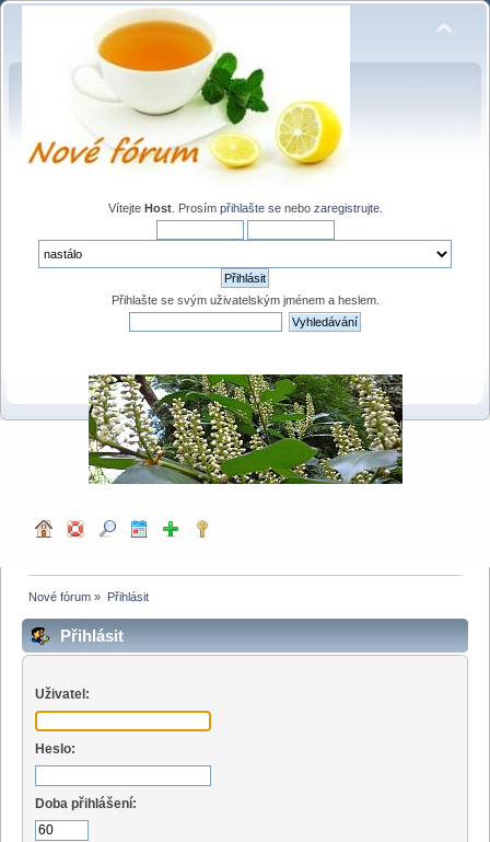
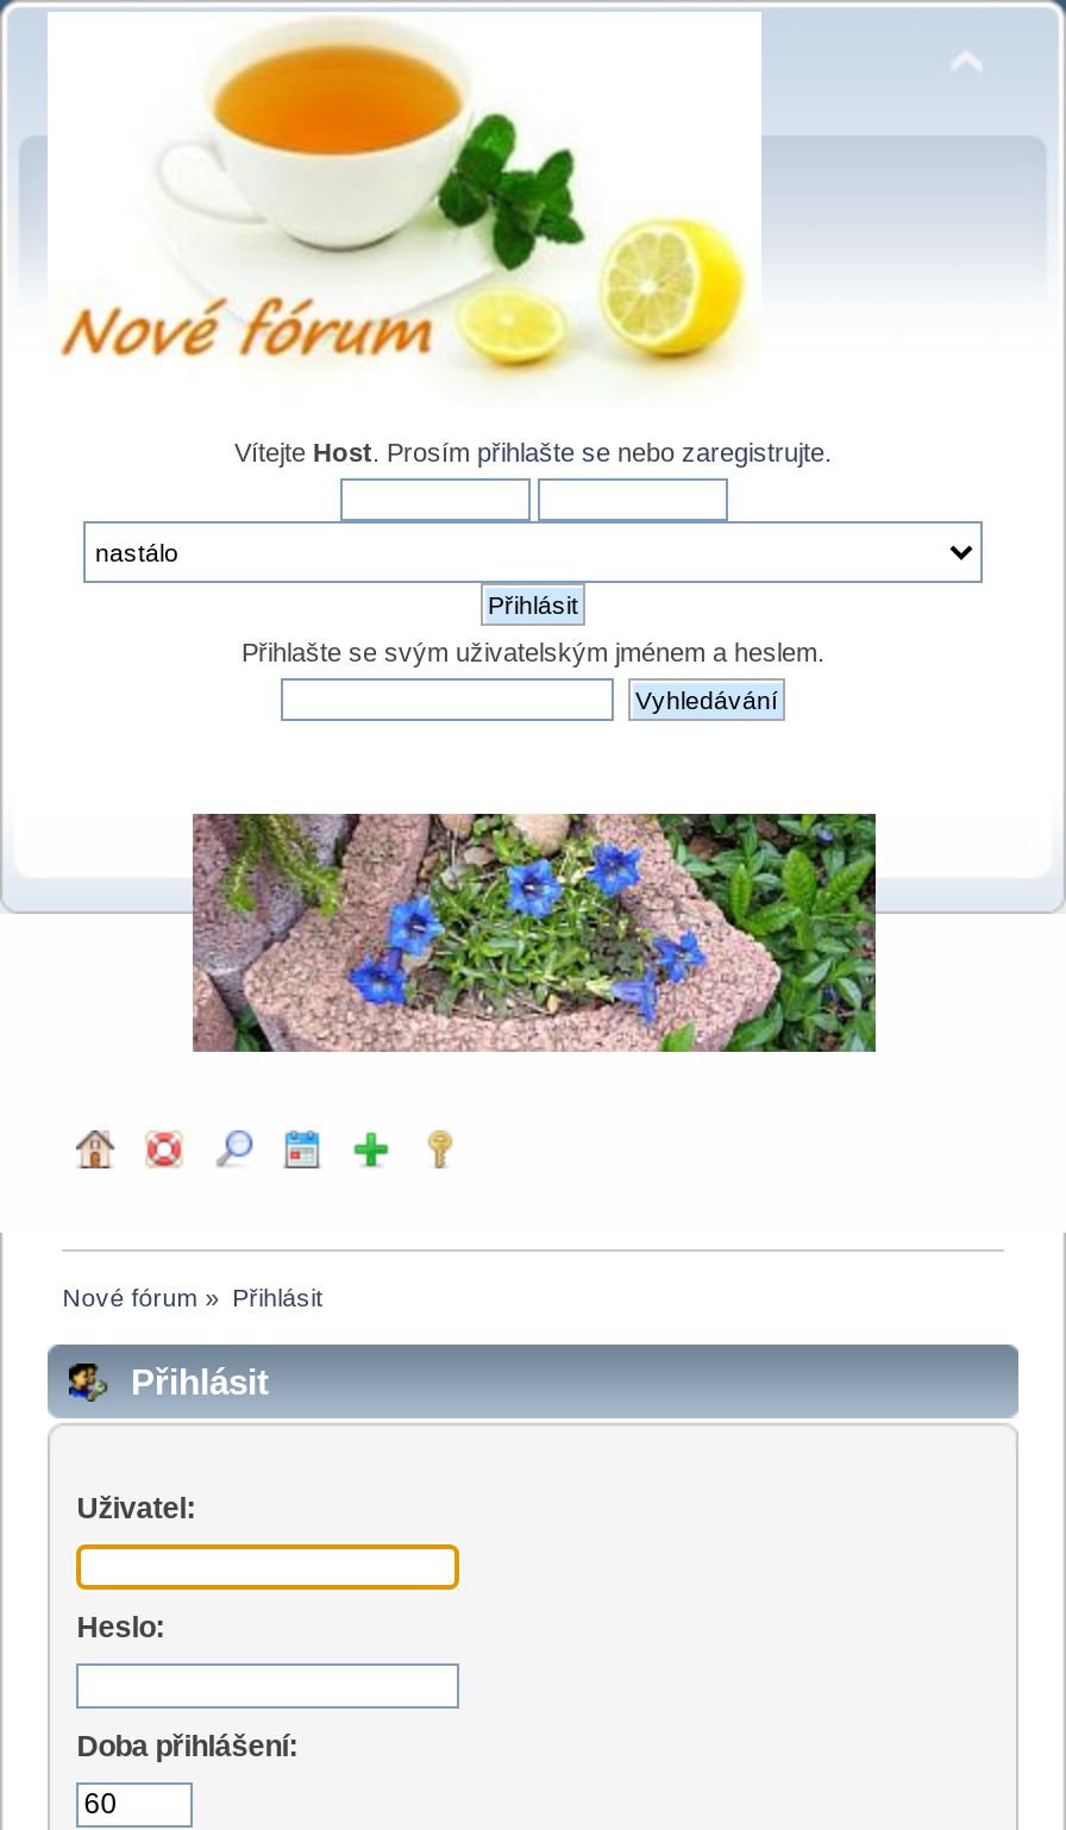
- [image]
+ [image]
